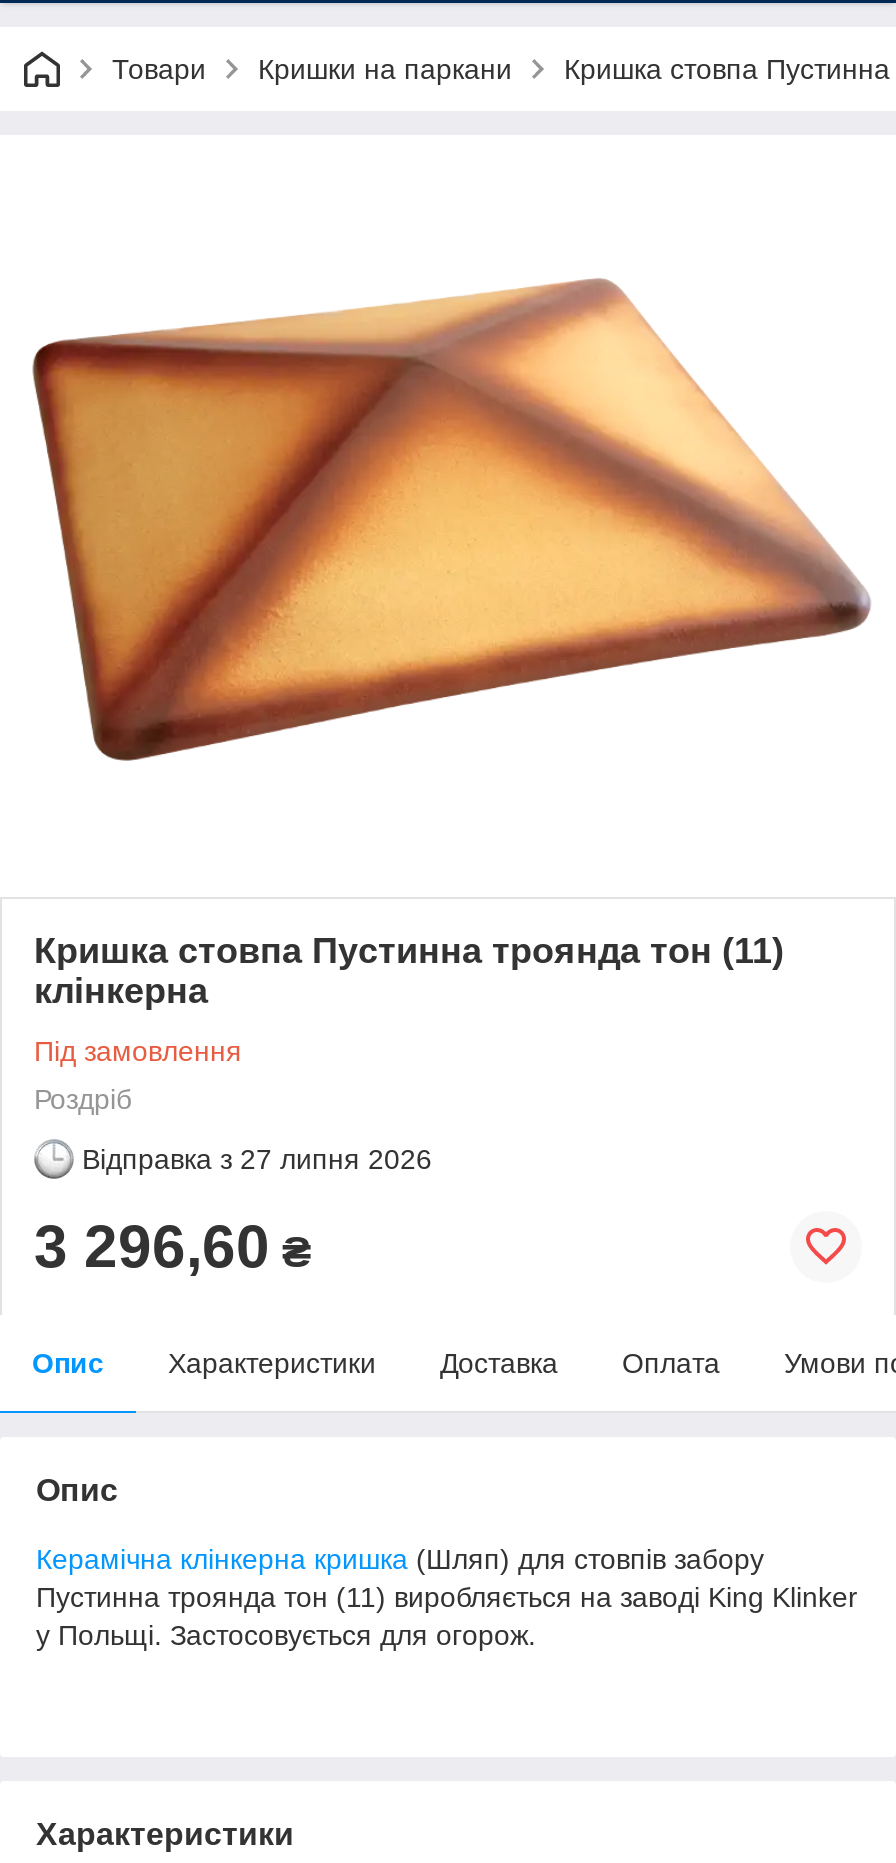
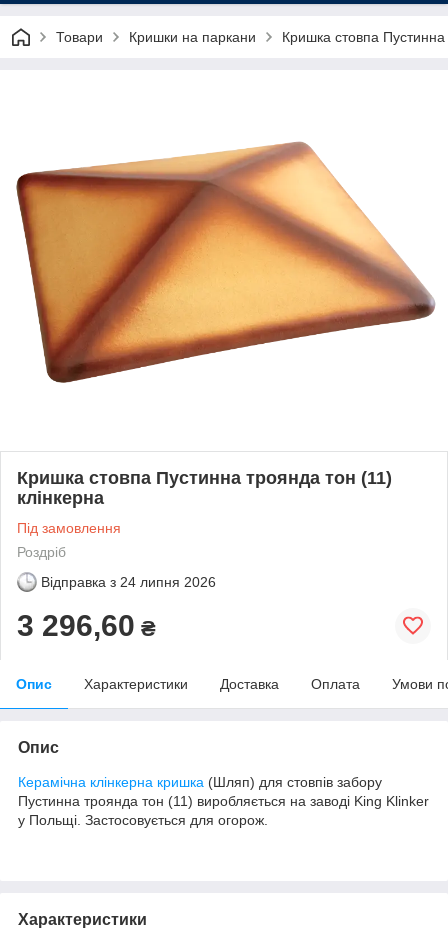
- Відправка з 27 липня 2026
+ Відправка з 24 липня 2026
